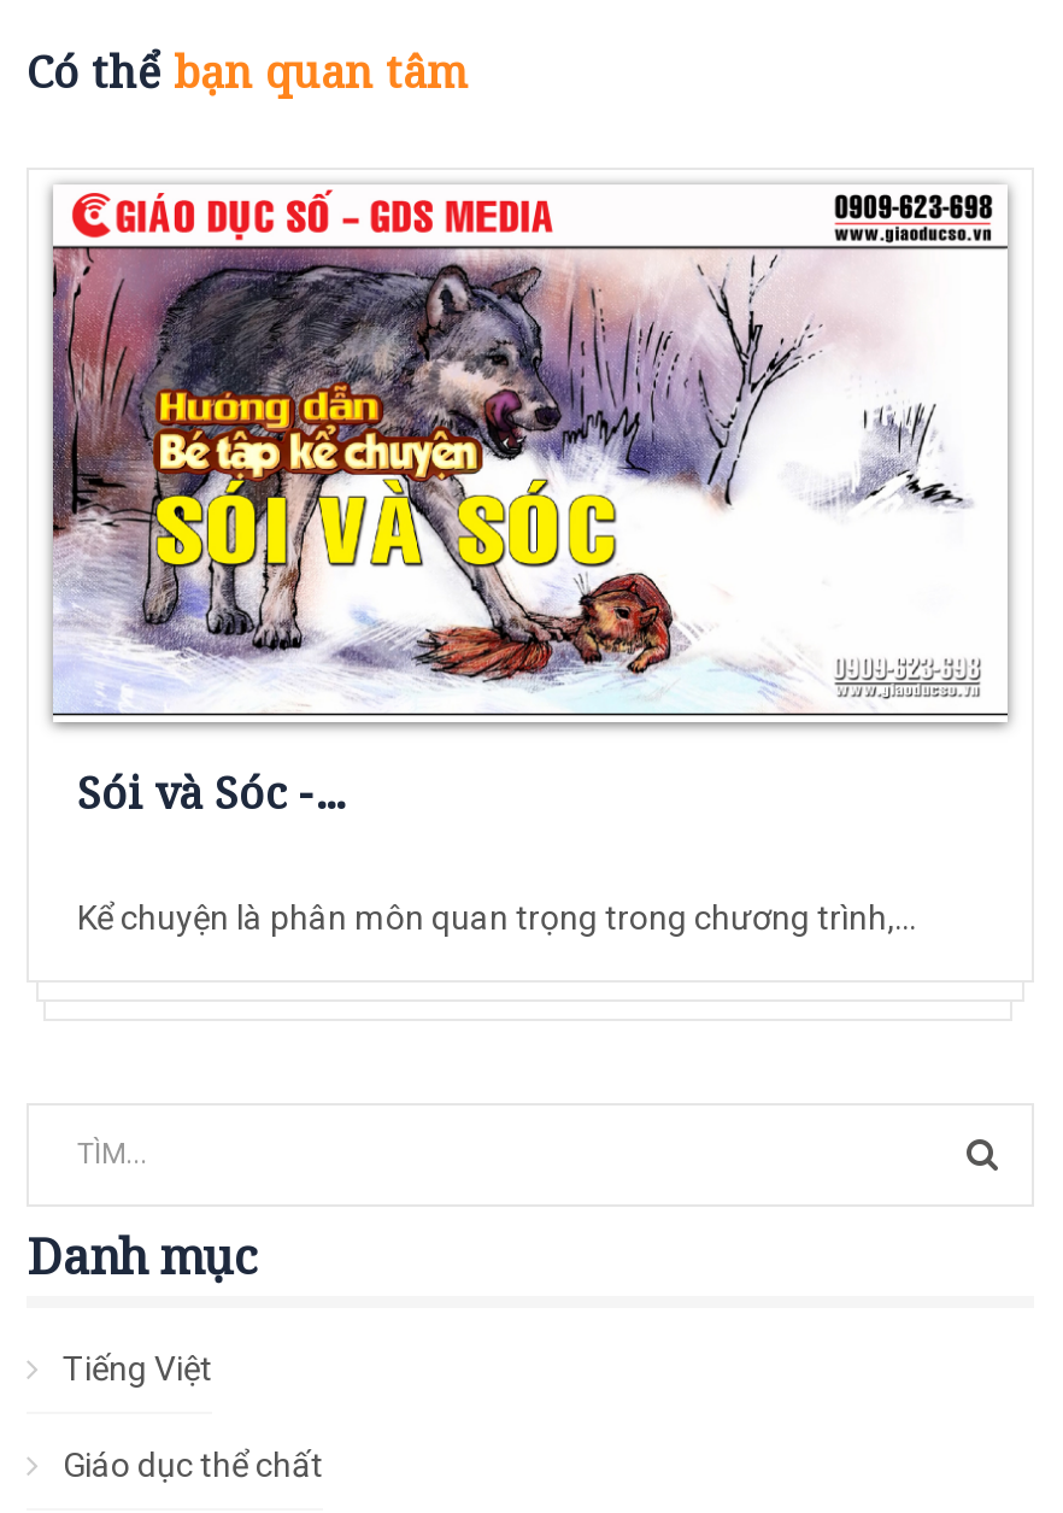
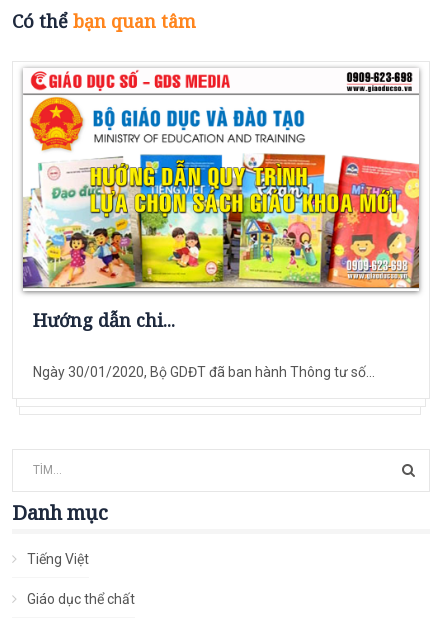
- [image]
- Sói và Sóc -...
+ [image]
+ Hướng dẫn chi...

- Kể chuyện là phân môn quan trọng trong chương trình,...
+ Ngày 30/01/2020, Bộ GDĐT đã ban hành Thông tư số...
